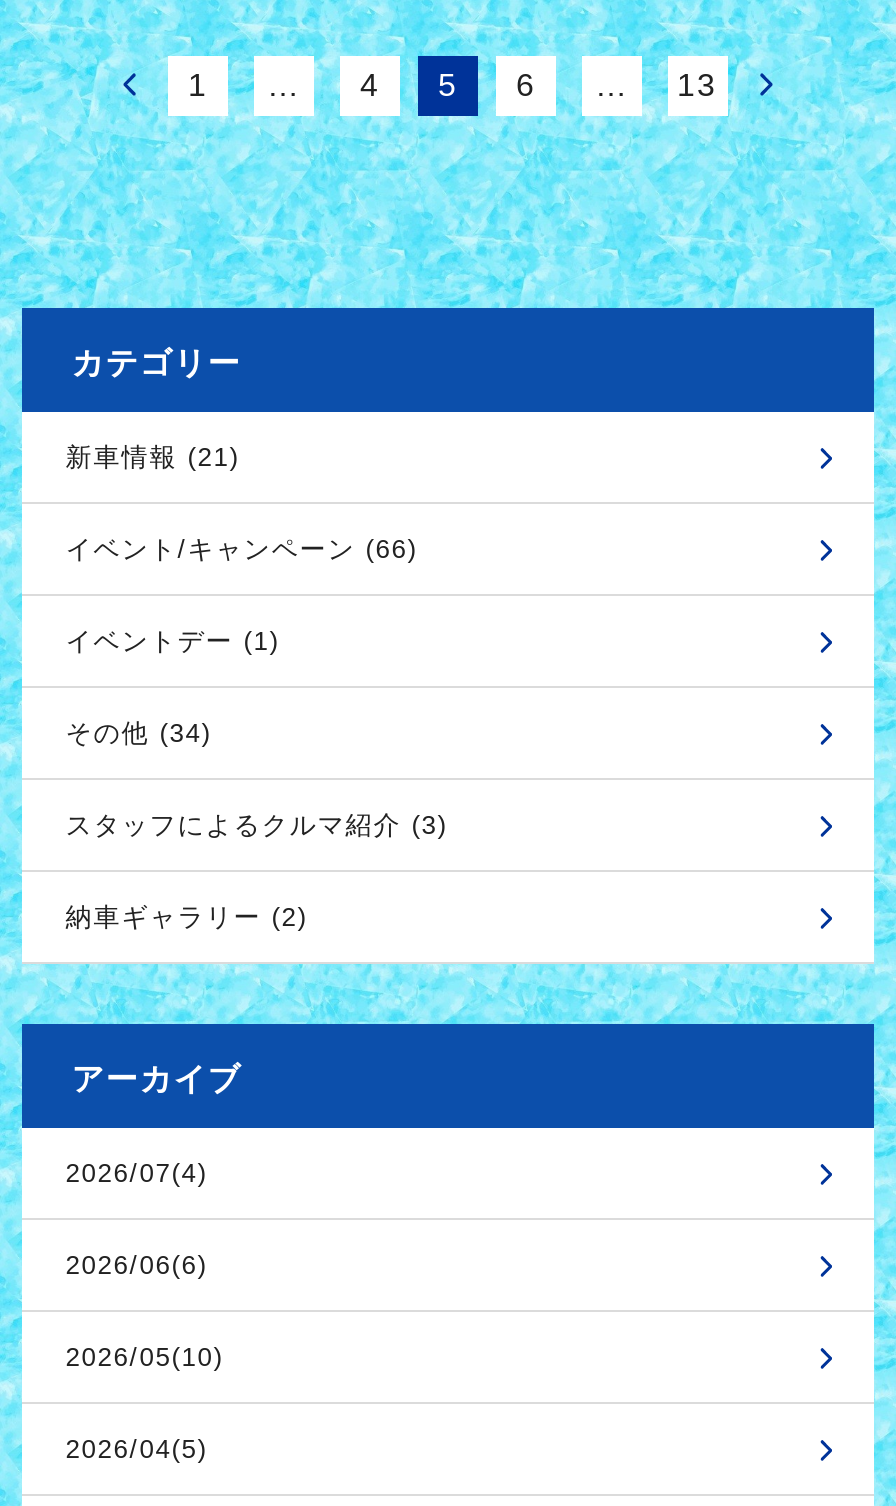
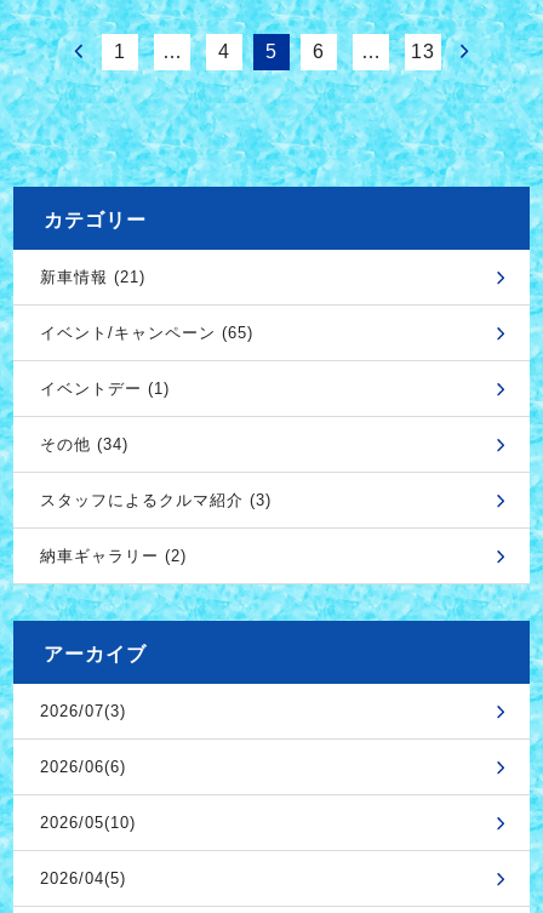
- イベント/キャンペーン (66)
+ イベント/キャンペーン (65)

- 2026/07(4)
+ 2026/07(3)
